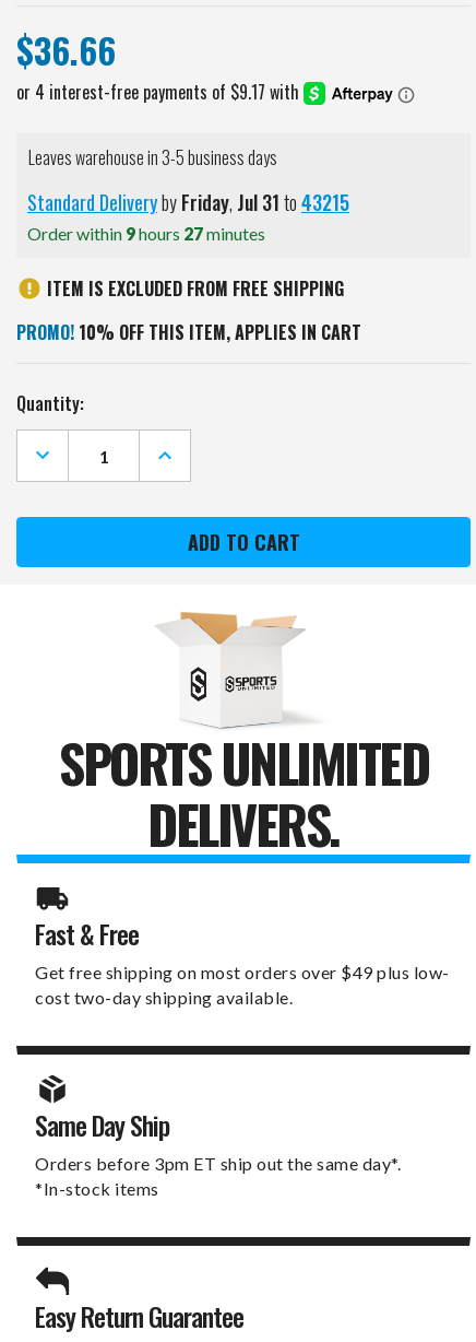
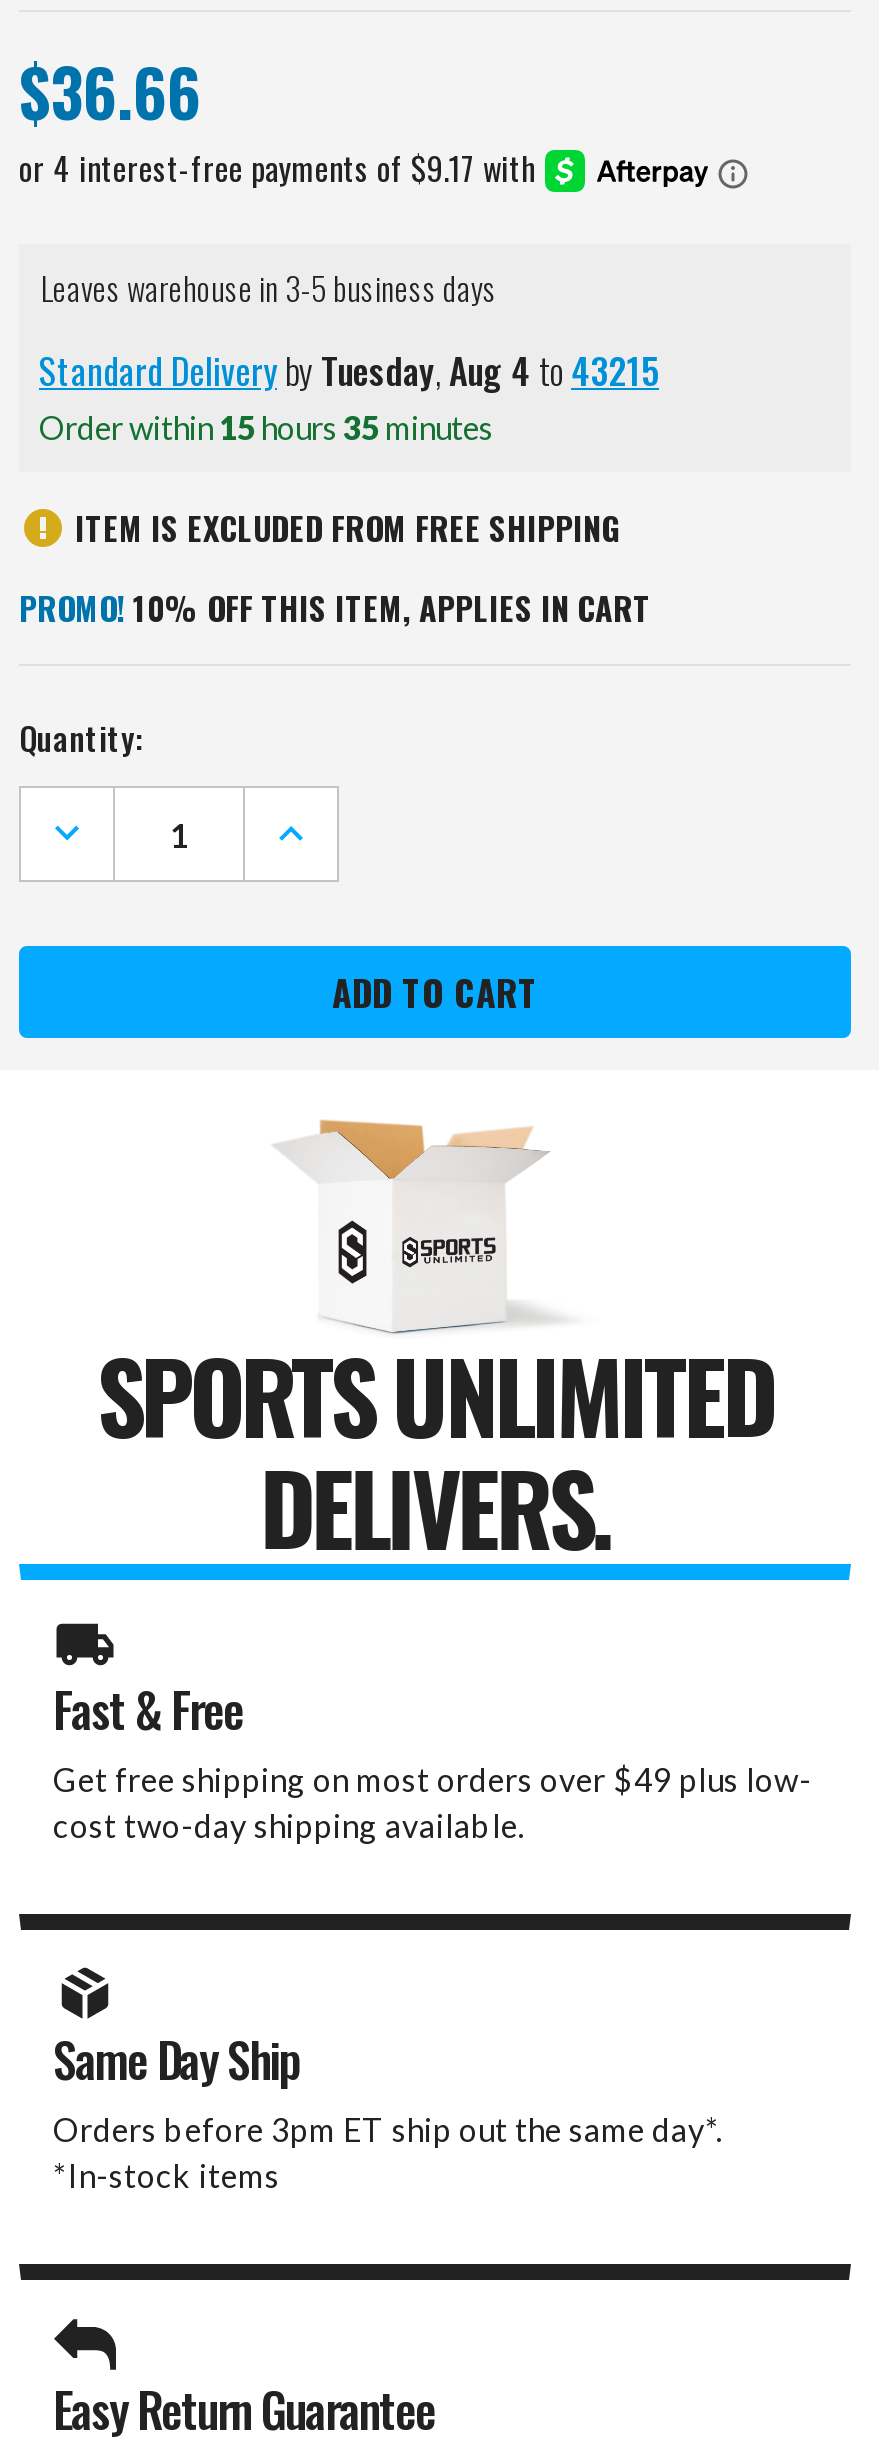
- Standard Delivery by Friday, Jul 31 to 43215
+ Standard Delivery by Tuesday, Aug 4 to 43215

- Order within 9 hours 27 minutes
+ Order within 15 hours 35 minutes
